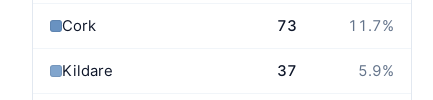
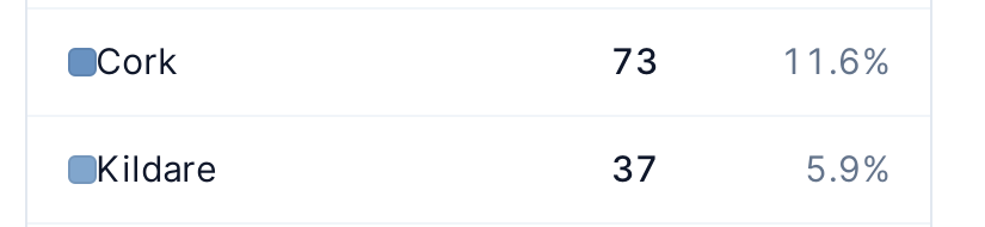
- 11.7%
+ 11.6%
